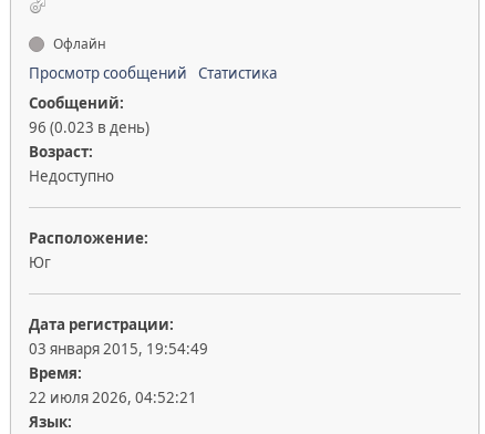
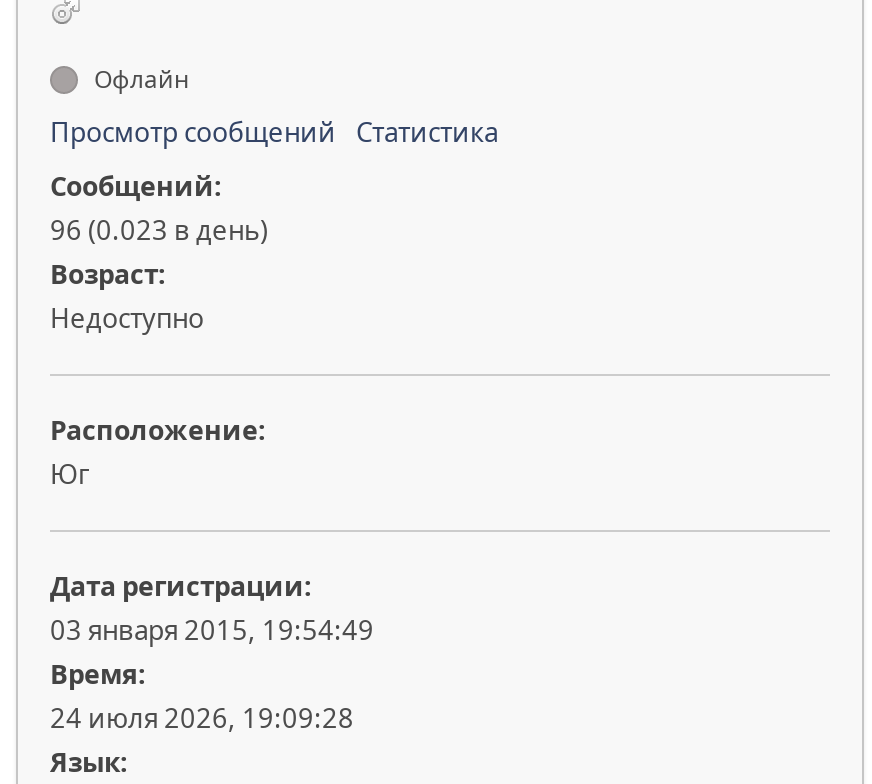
- 22 июля 2026, 04:52:21
+ 24 июля 2026, 19:09:28
